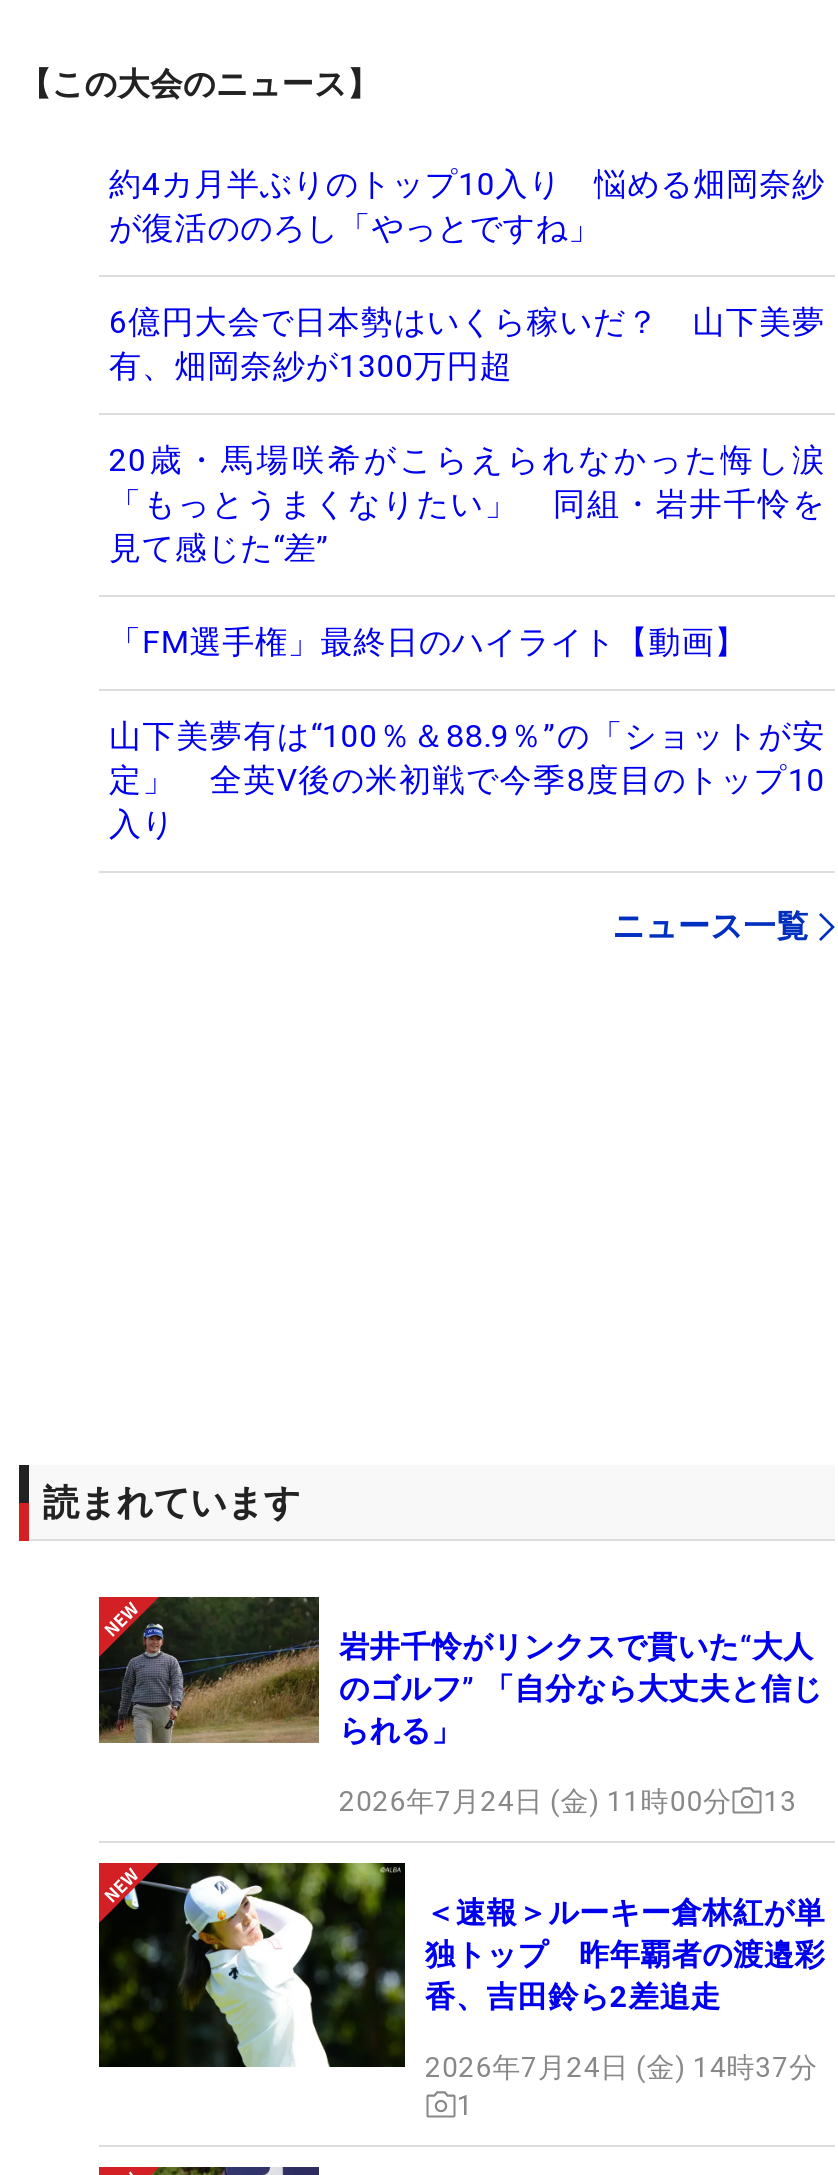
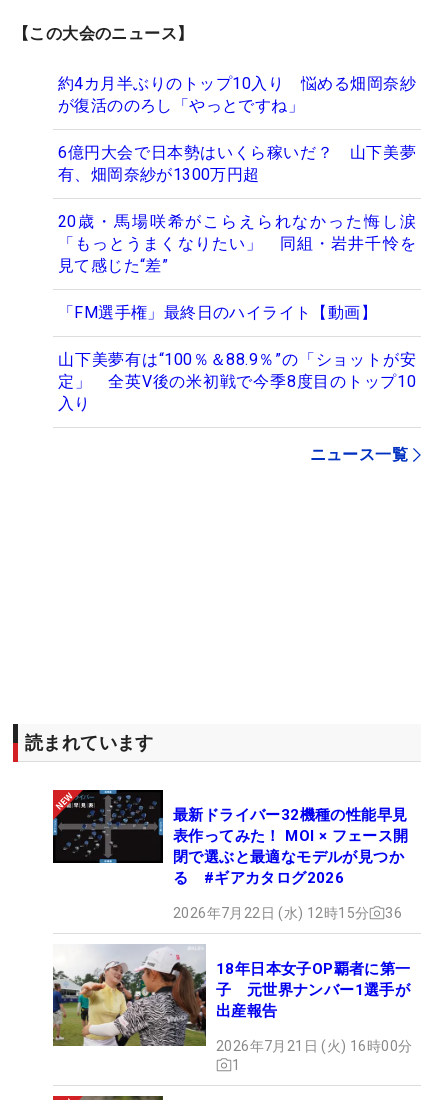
- [image]
- 岩井千怜がリンクスで貫いた“大人
- のゴルフ” 「自分なら大丈夫と信じ
- られる」
+ [image]
+ 最新ドライバー32機種の性能早見
+ 表作ってみた！ MOI × フェース開
+ 閉で選ぶと最適なモデルが見つか
+ る #ギアカタログ2026

- 2026年7月24日 (金) 11時00分
- 13
+ 2026年7月22日 (水) 12時15分
+ 36

- [image]
- ＜速報＞ルーキー倉林紅が単
- 独トップ 昨年覇者の渡邉彩
- 香、吉田鈴ら2差追走
+ [image]
+ 18年日本女子OP覇者に第一
+ 子 元世界ナンバー1選手が
+ 出産報告

- 2026年7月24日 (金) 14時37分
+ 2026年7月21日 (火) 16時00分
